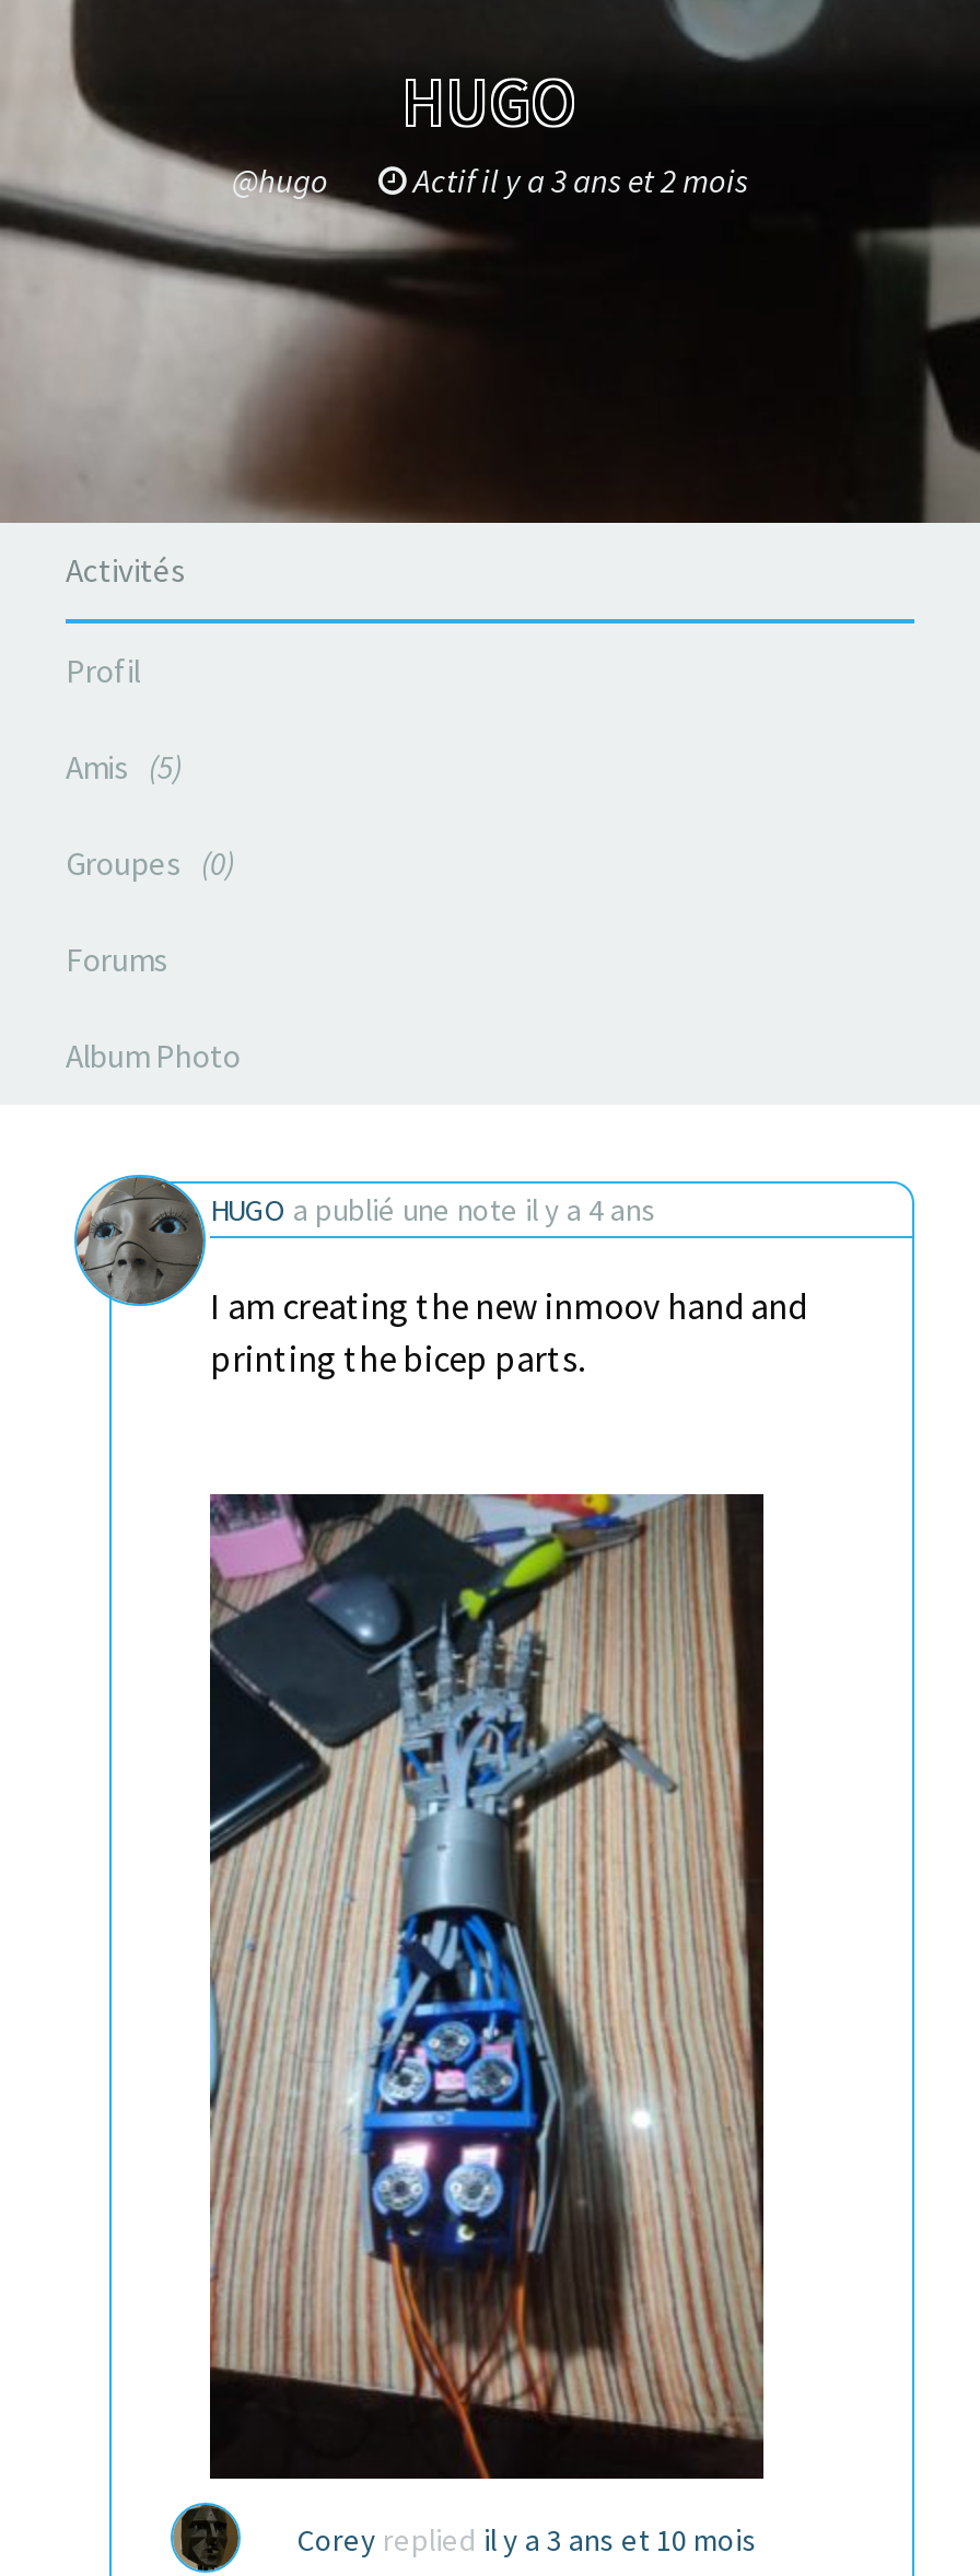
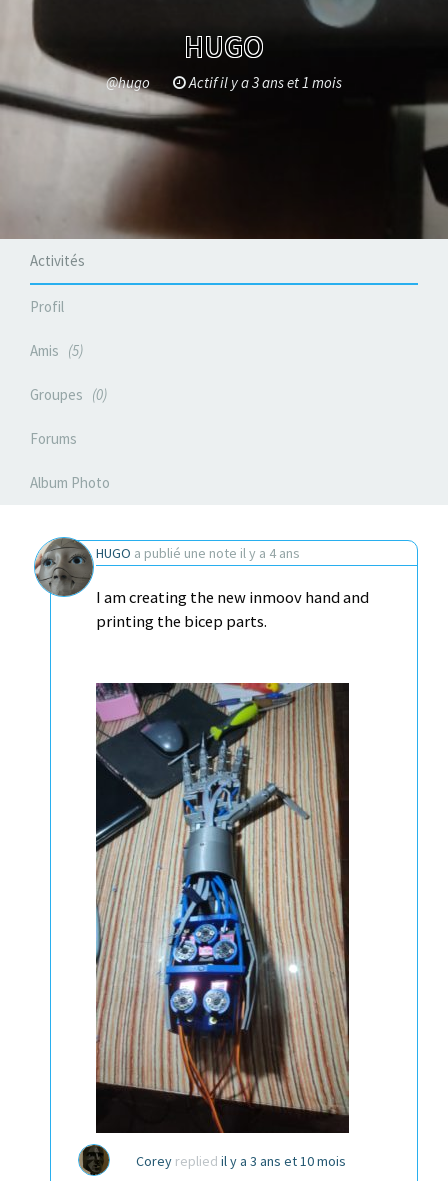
- Actif il y a 3 ans et 2 mois
+ Actif il y a 3 ans et 1 mois
